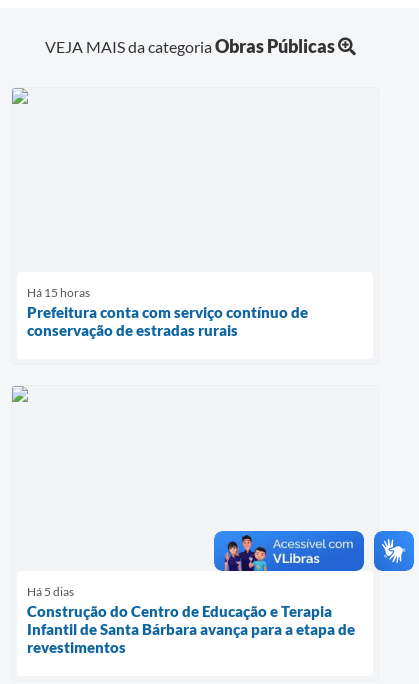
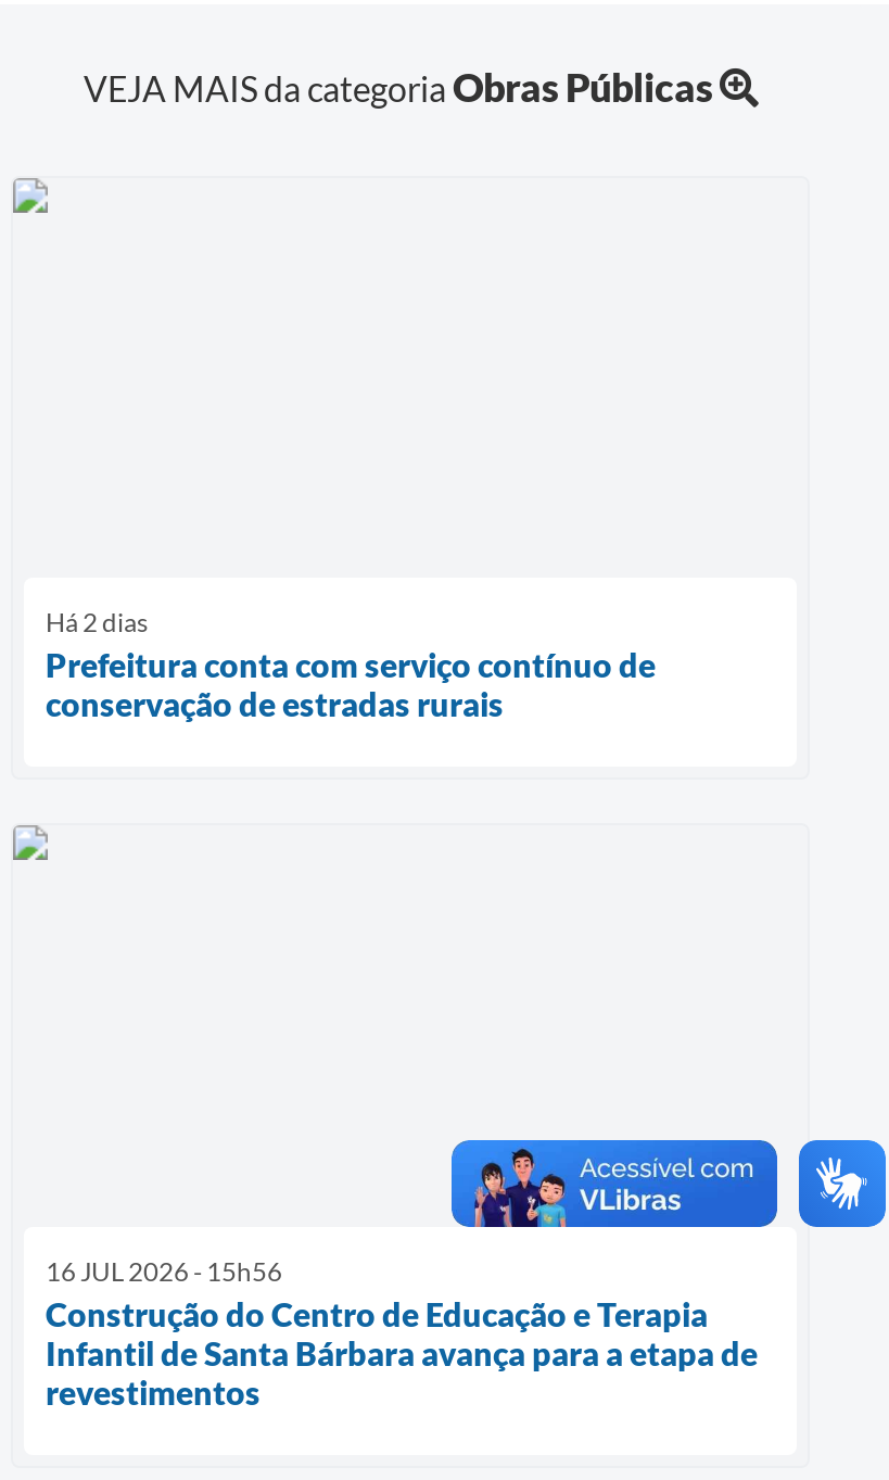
- Há 15 horas
+ Há 2 dias

- Há 5 dias
+ 16 JUL 2026 - 15h56
